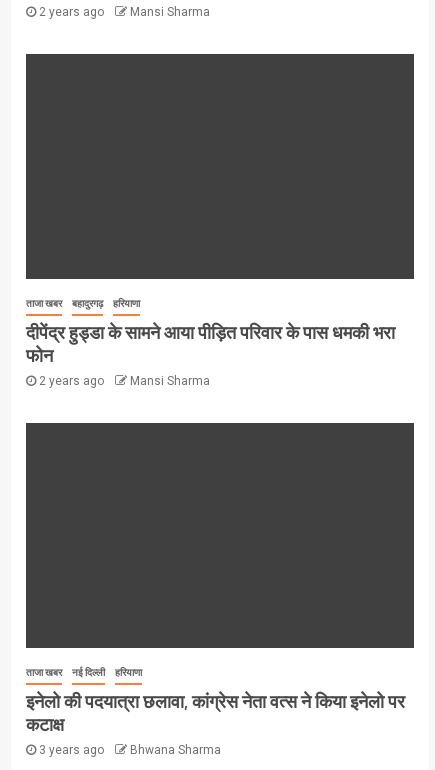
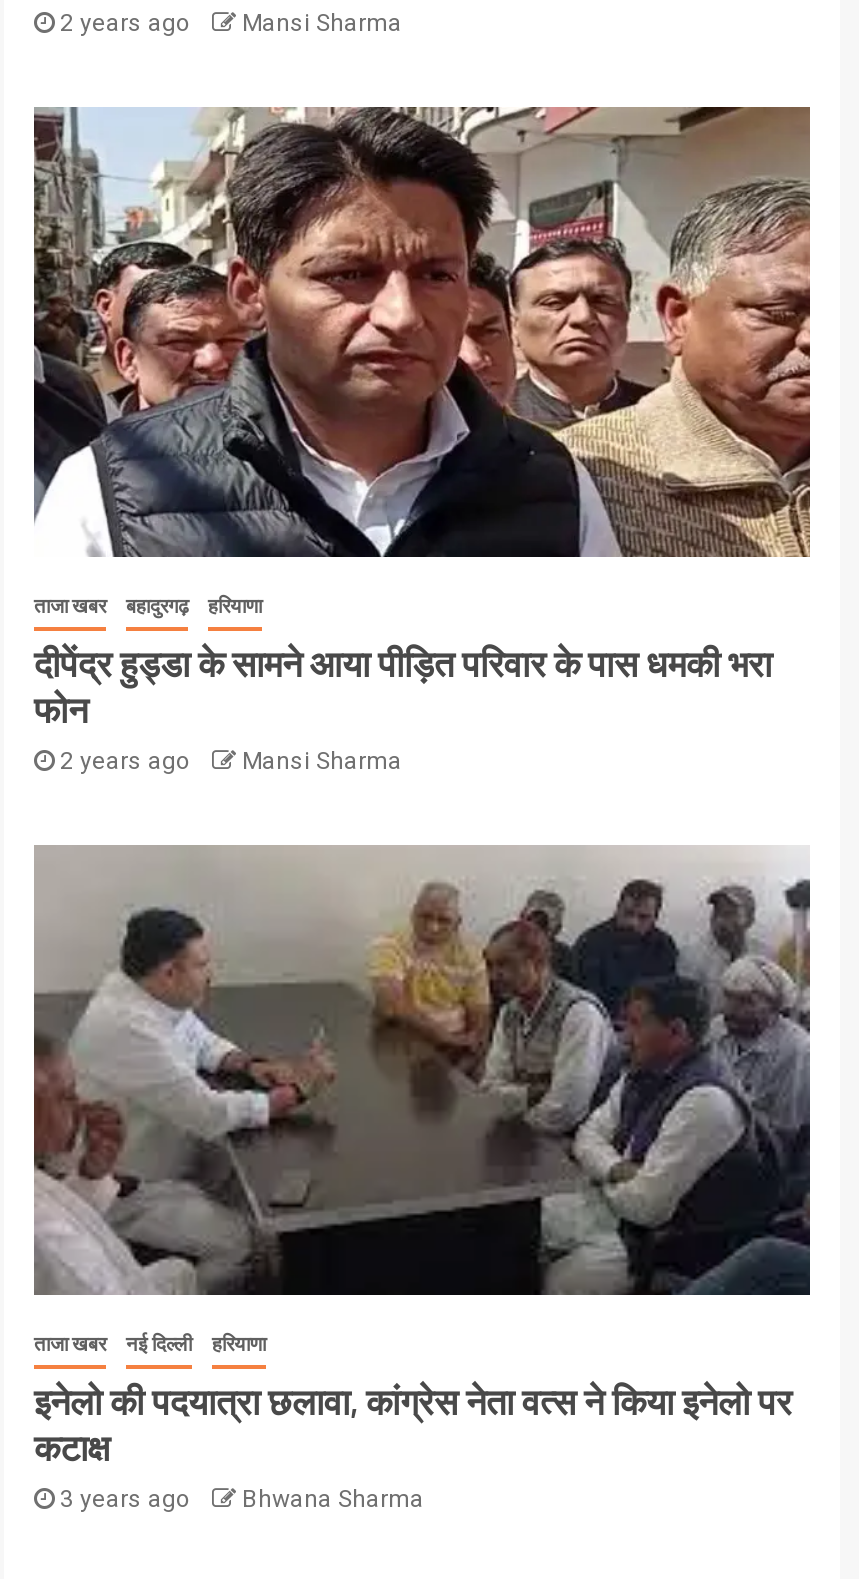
+ [image]

+ [image]
